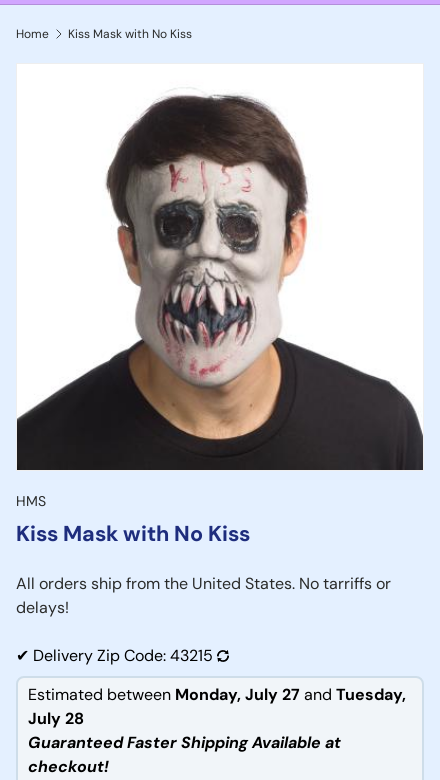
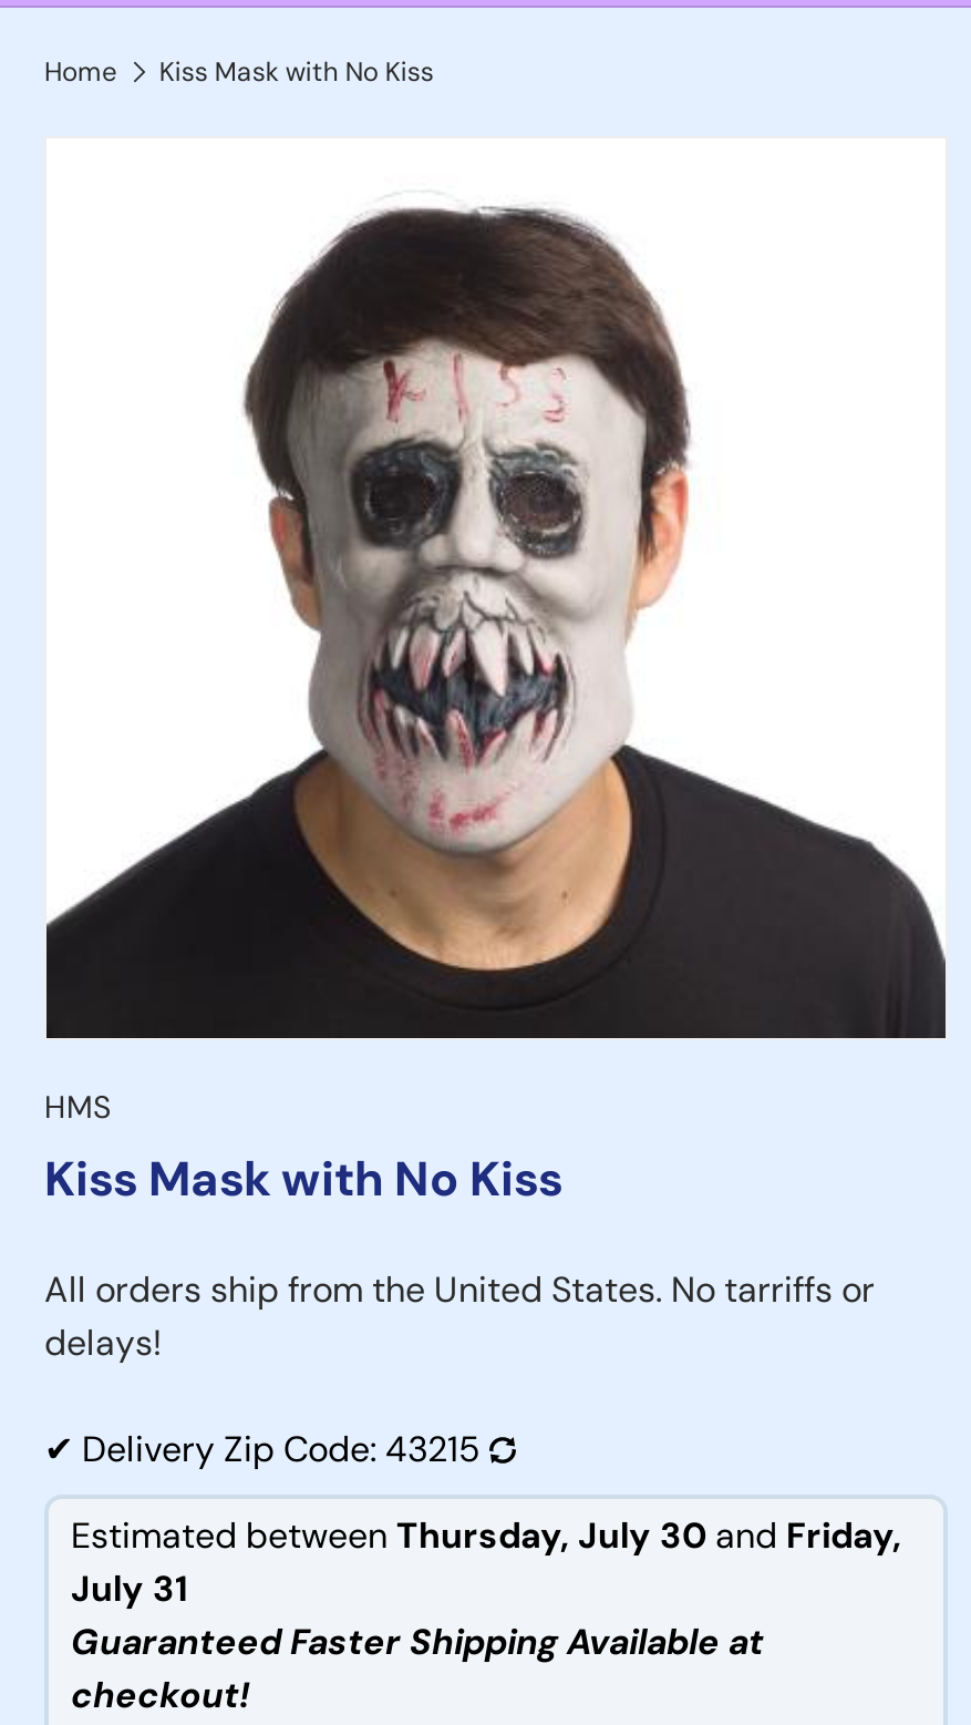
- Estimated between Monday, July 27 and Tuesday,
+ Estimated between Thursday, July 30 and Friday,

- July 28
+ July 31
